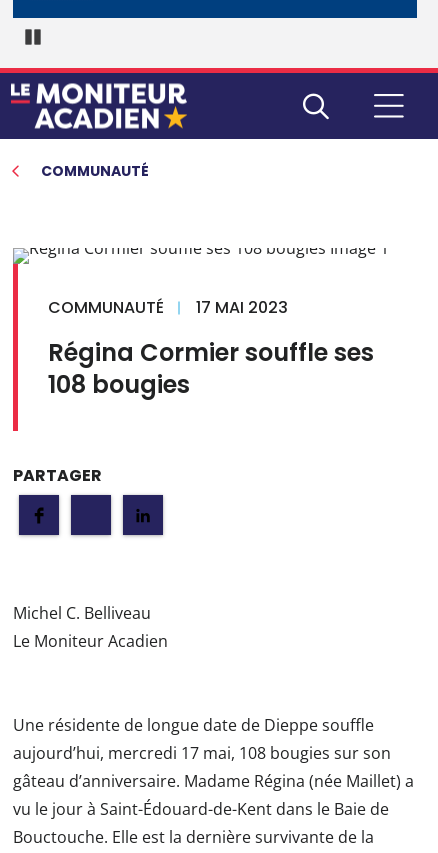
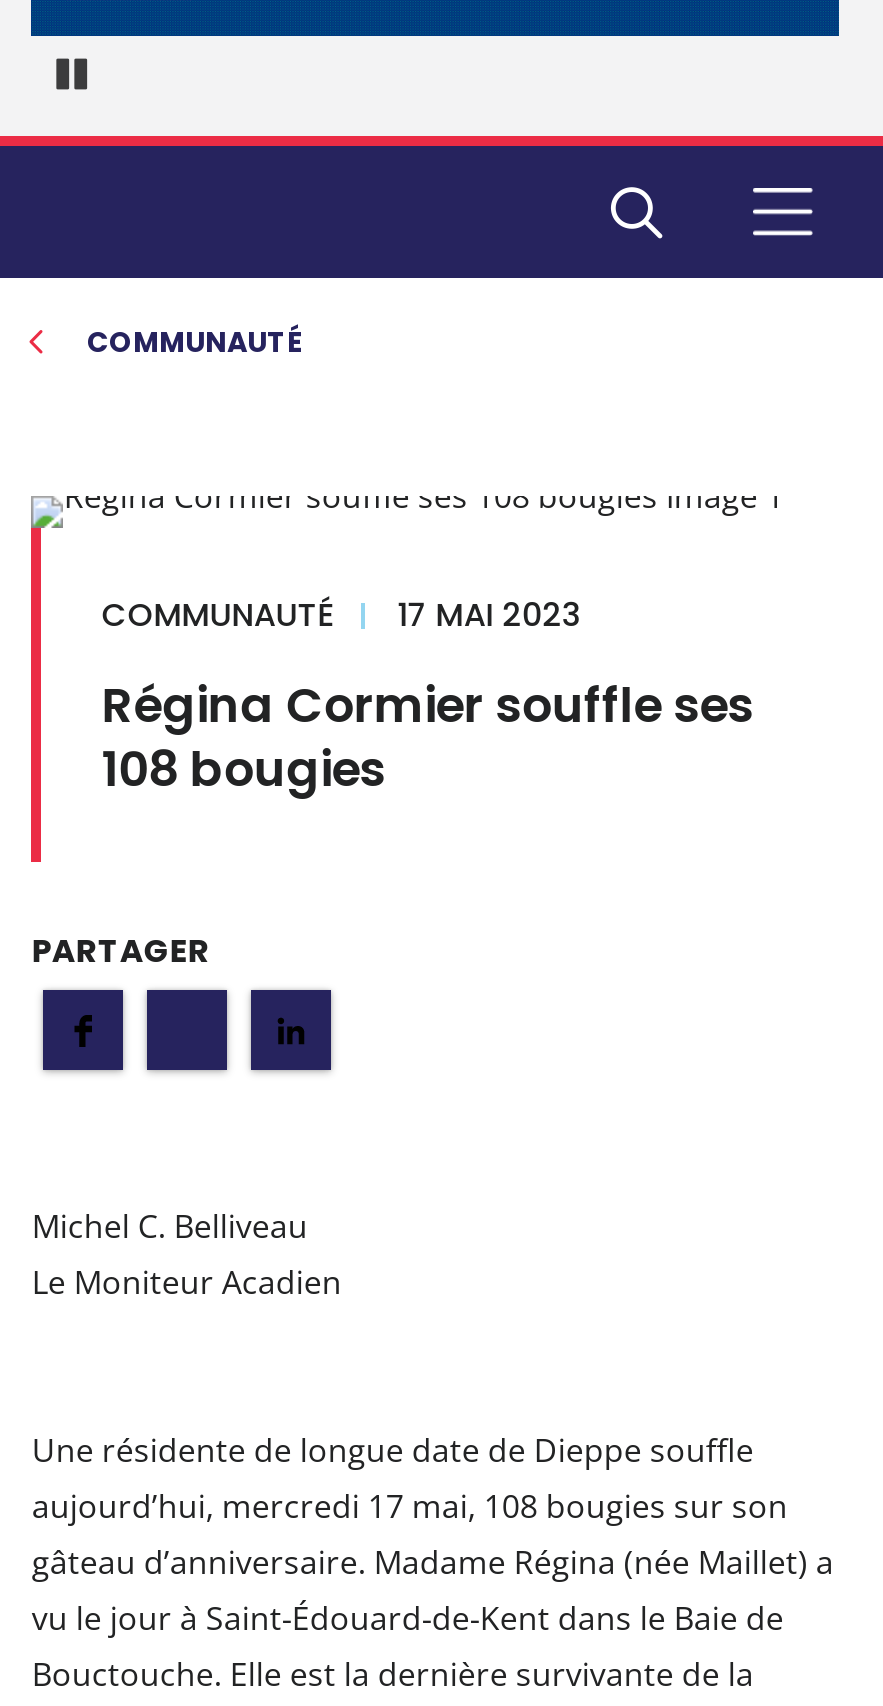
- [image]
